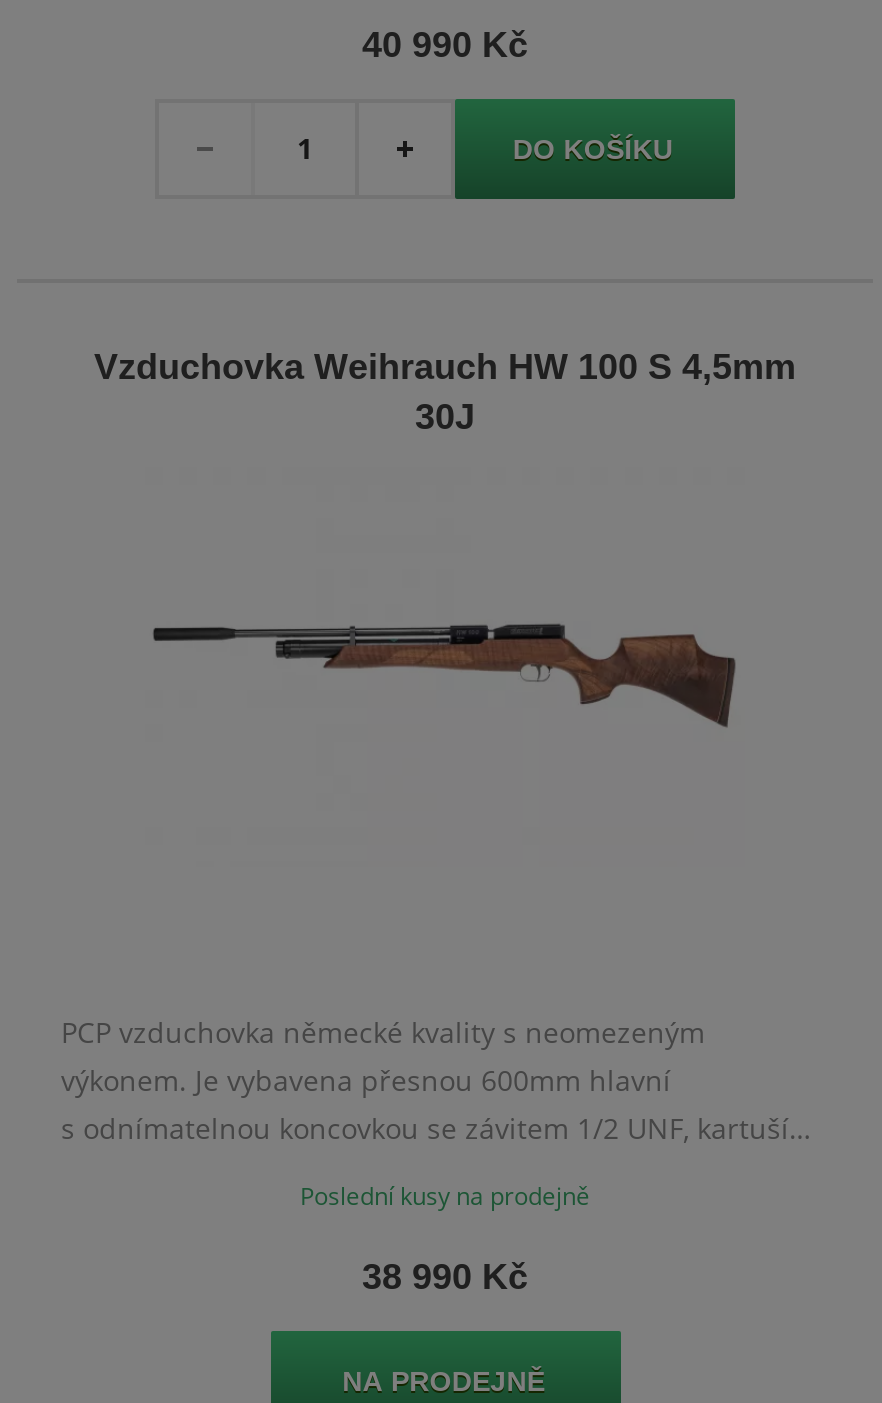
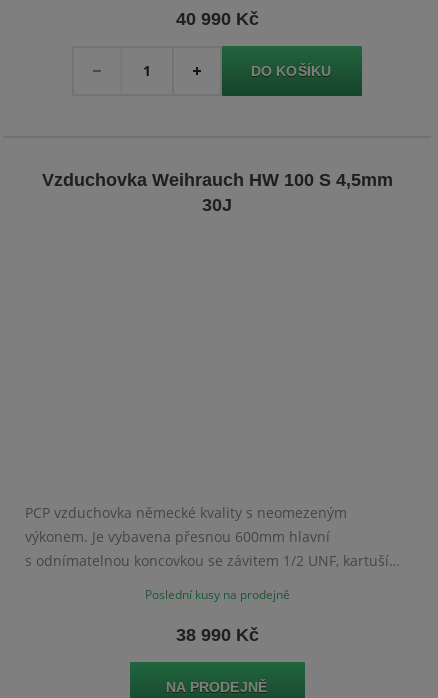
- [image]
